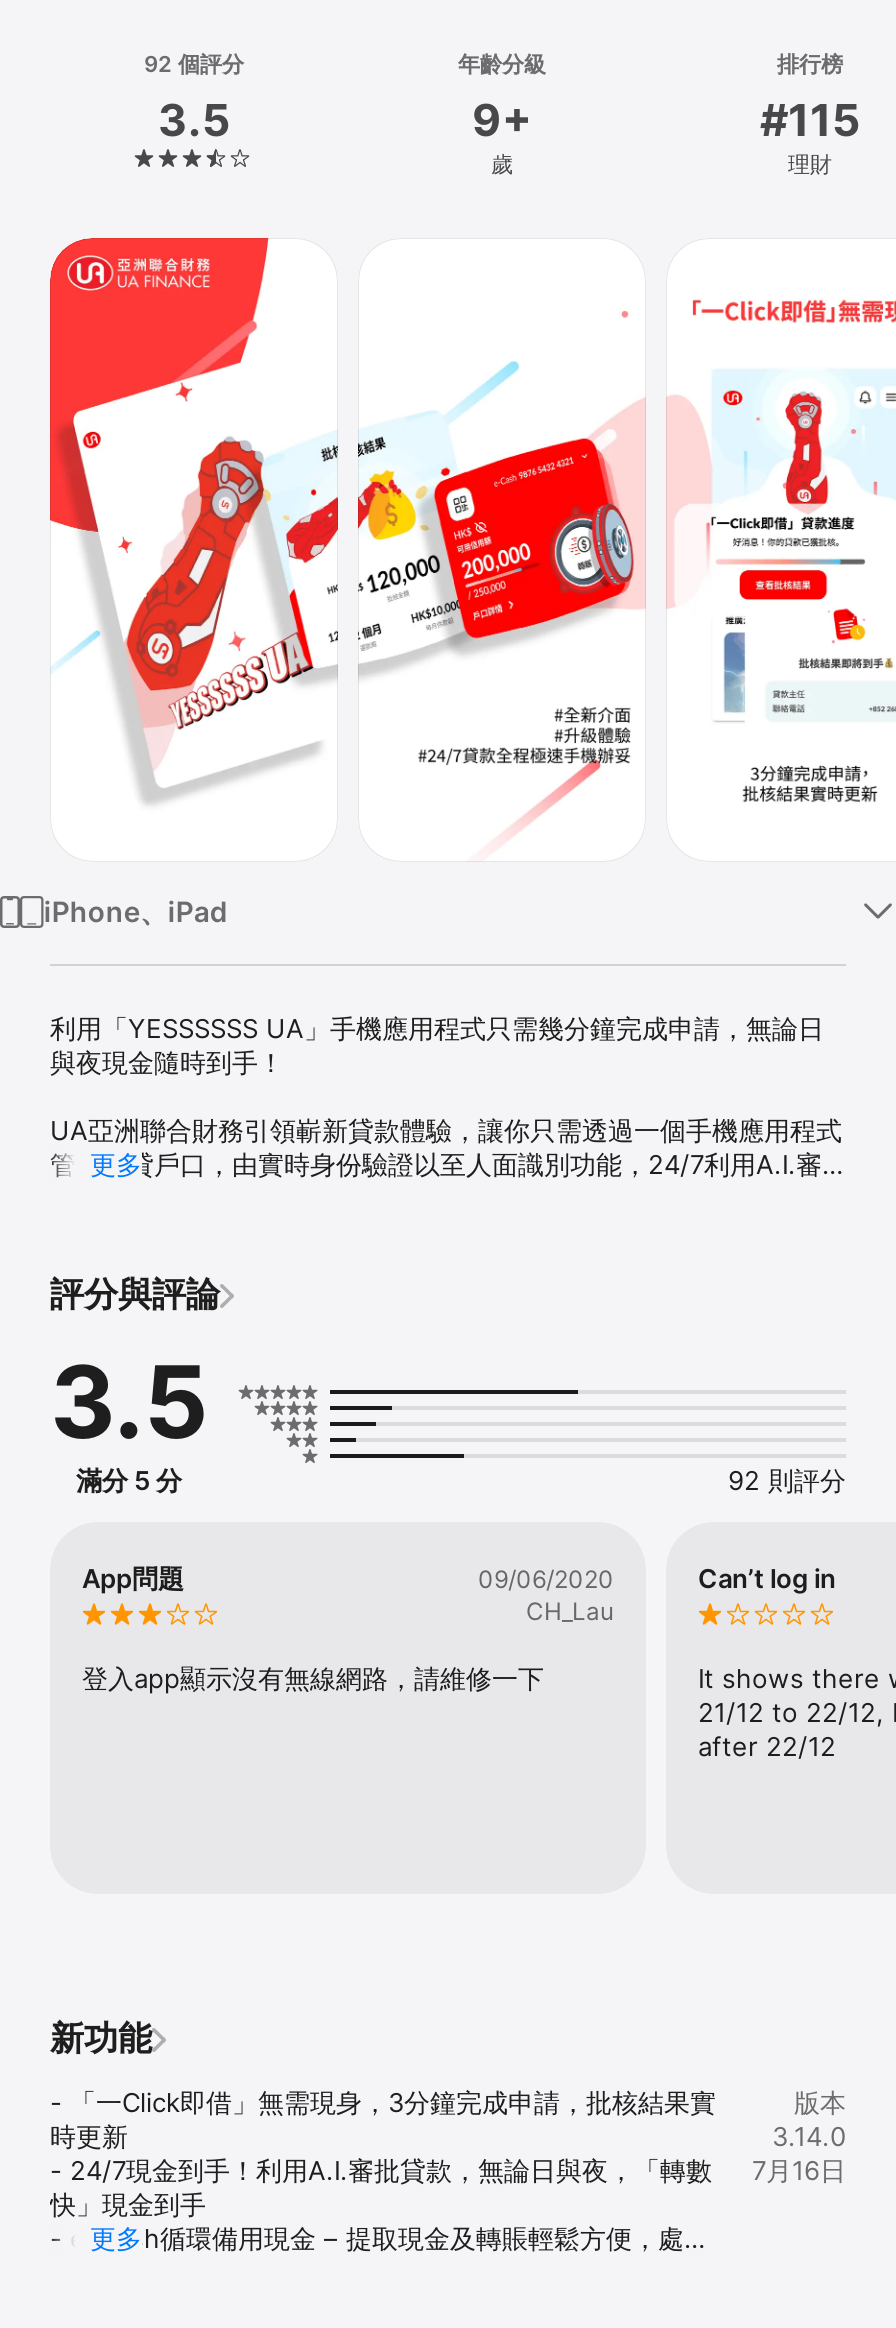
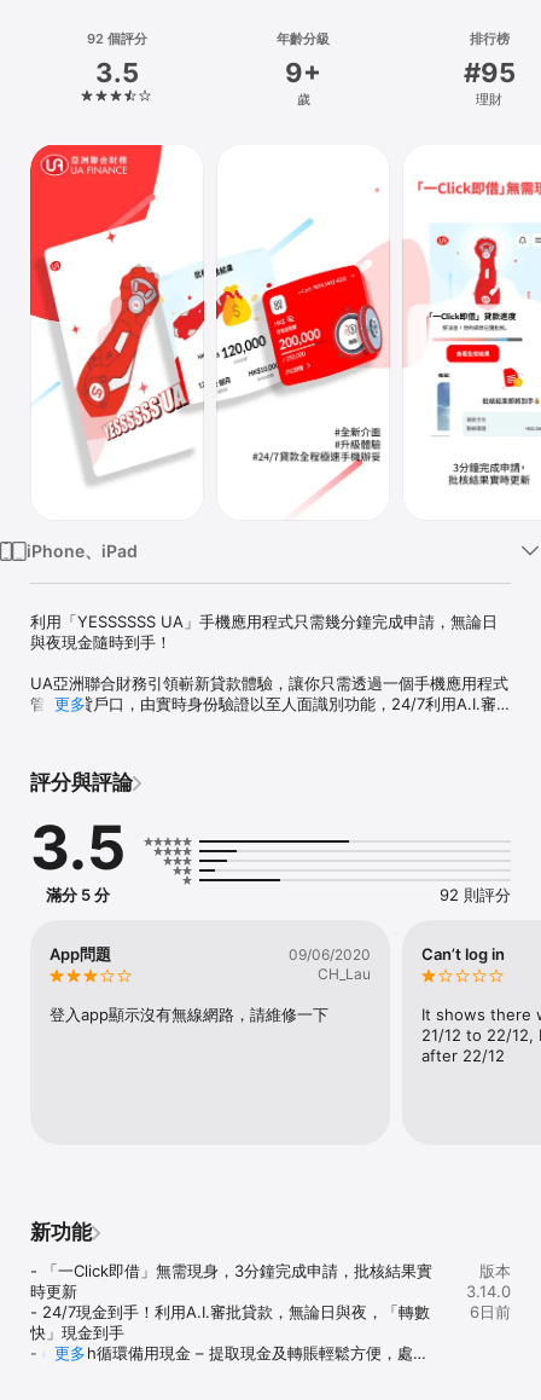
- #115
+ #95

- 7月16日
+ 6日前
